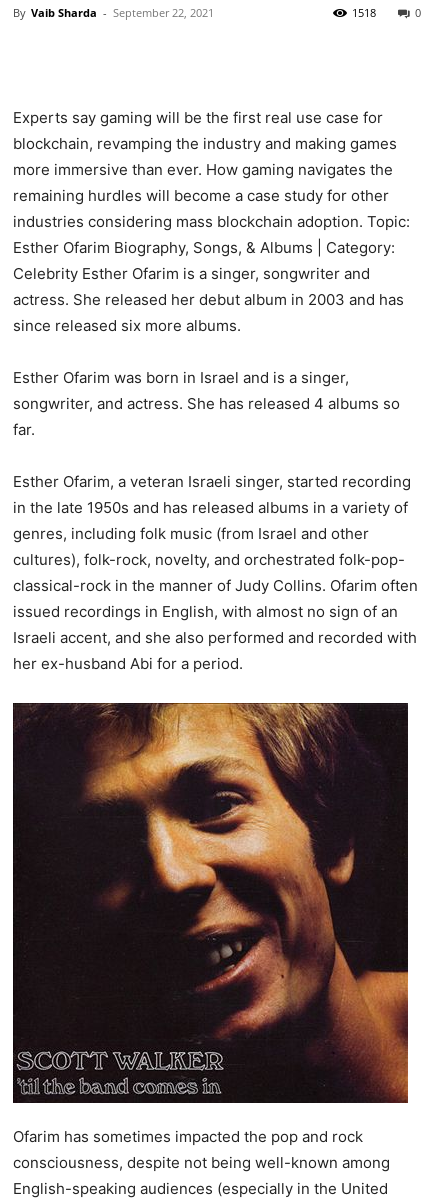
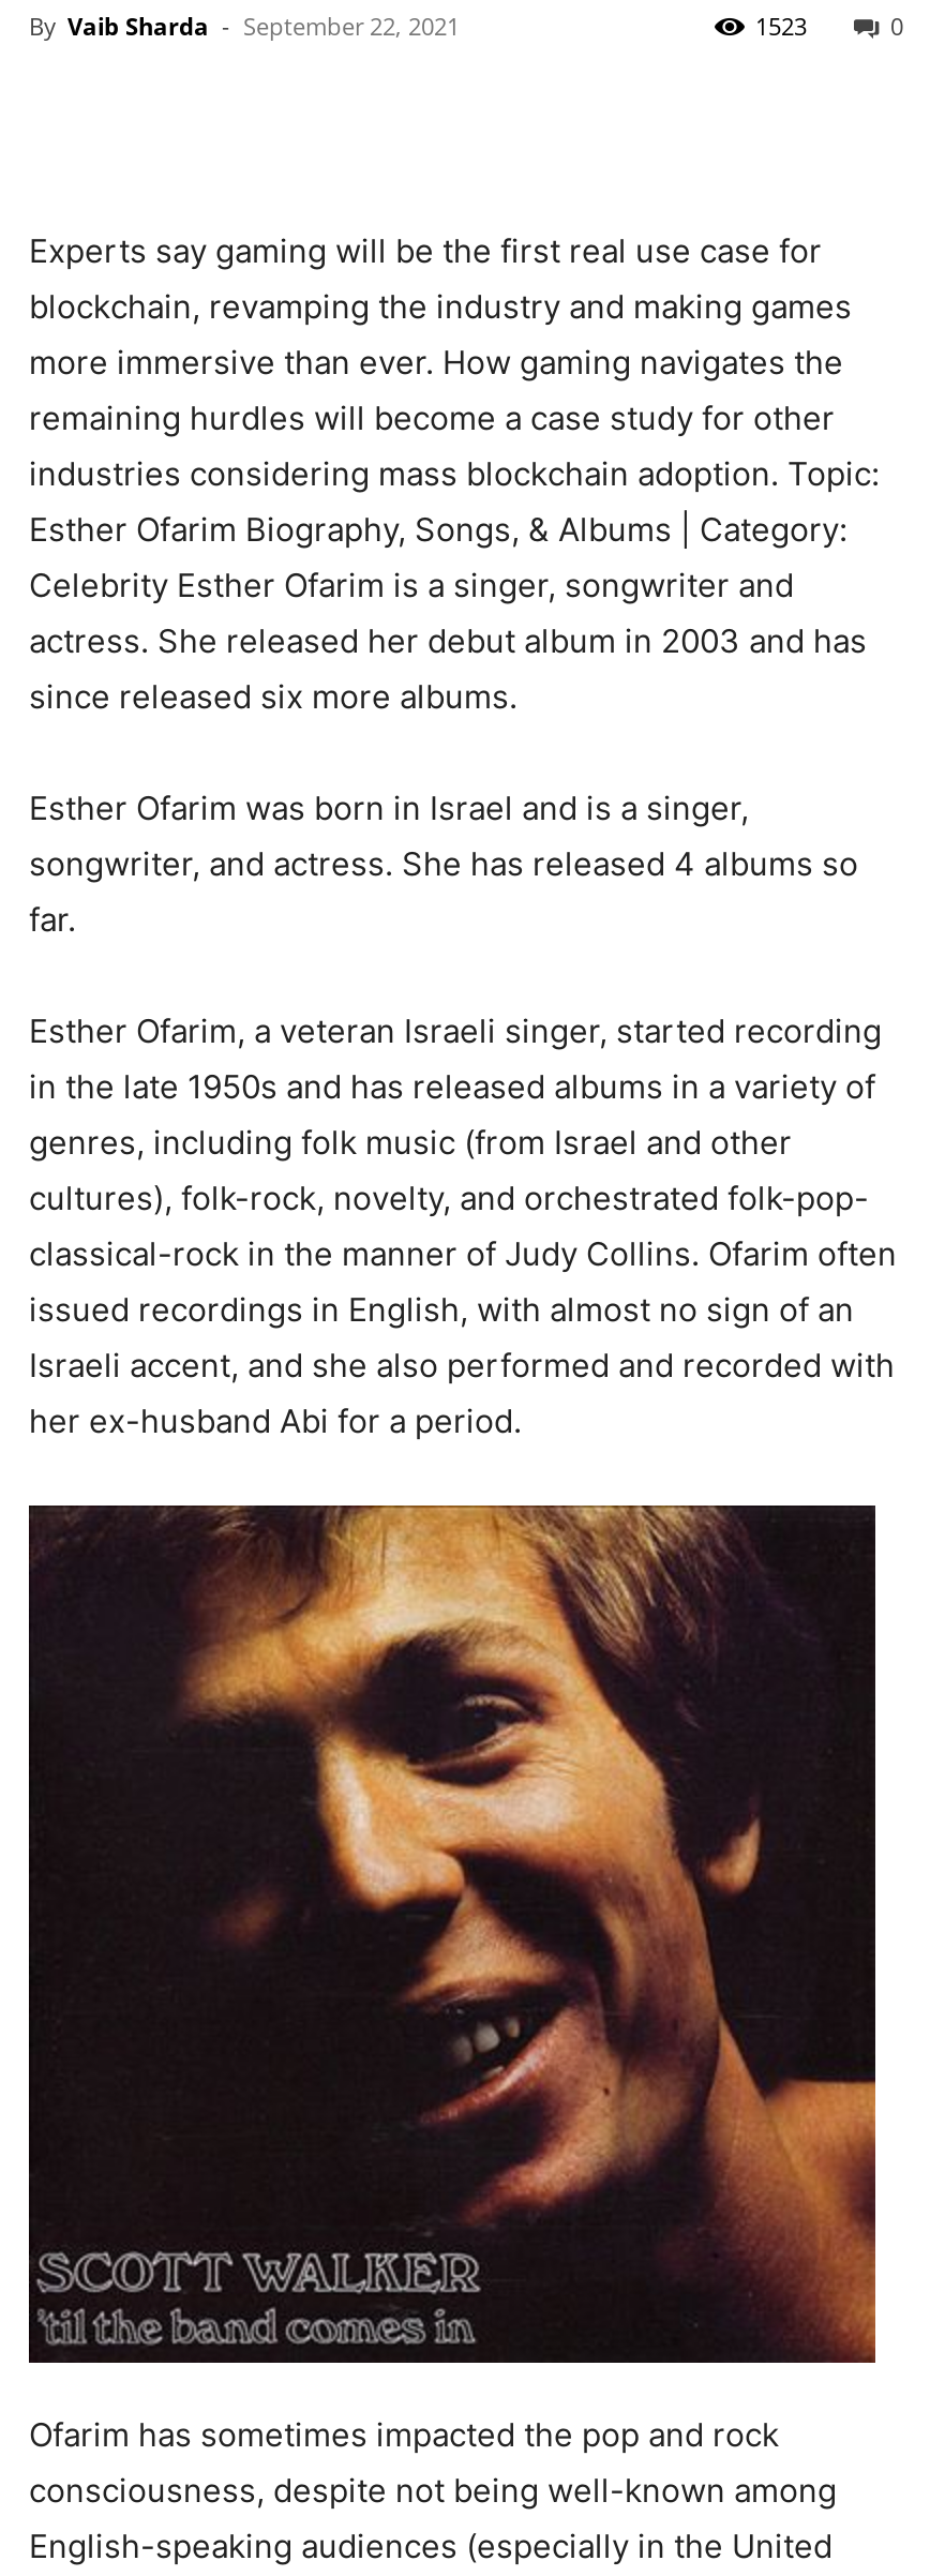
- 1518
+ 1523
